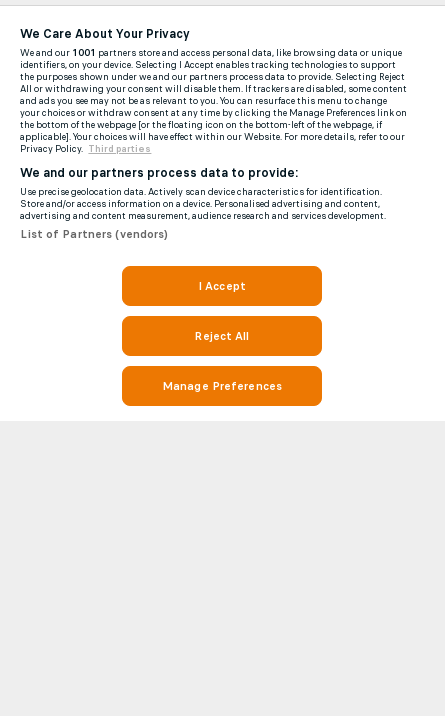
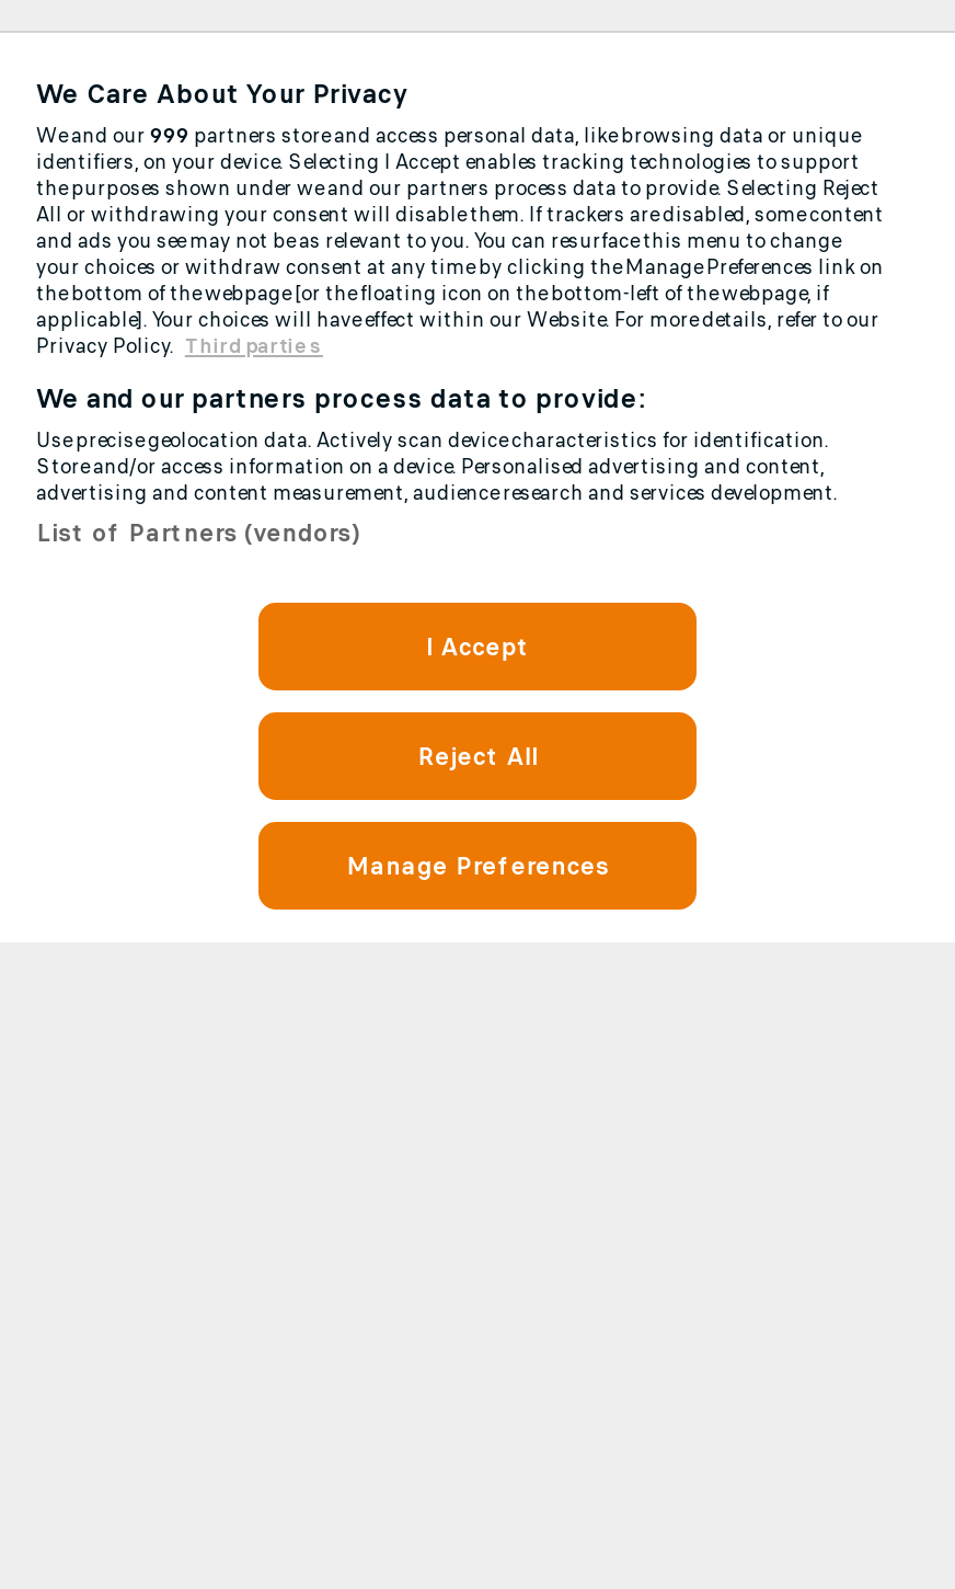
- We and our 1001 partners store and access personal data, like browsing data or unique
+ We and our 999 partners store and access personal data, like browsing data or unique
